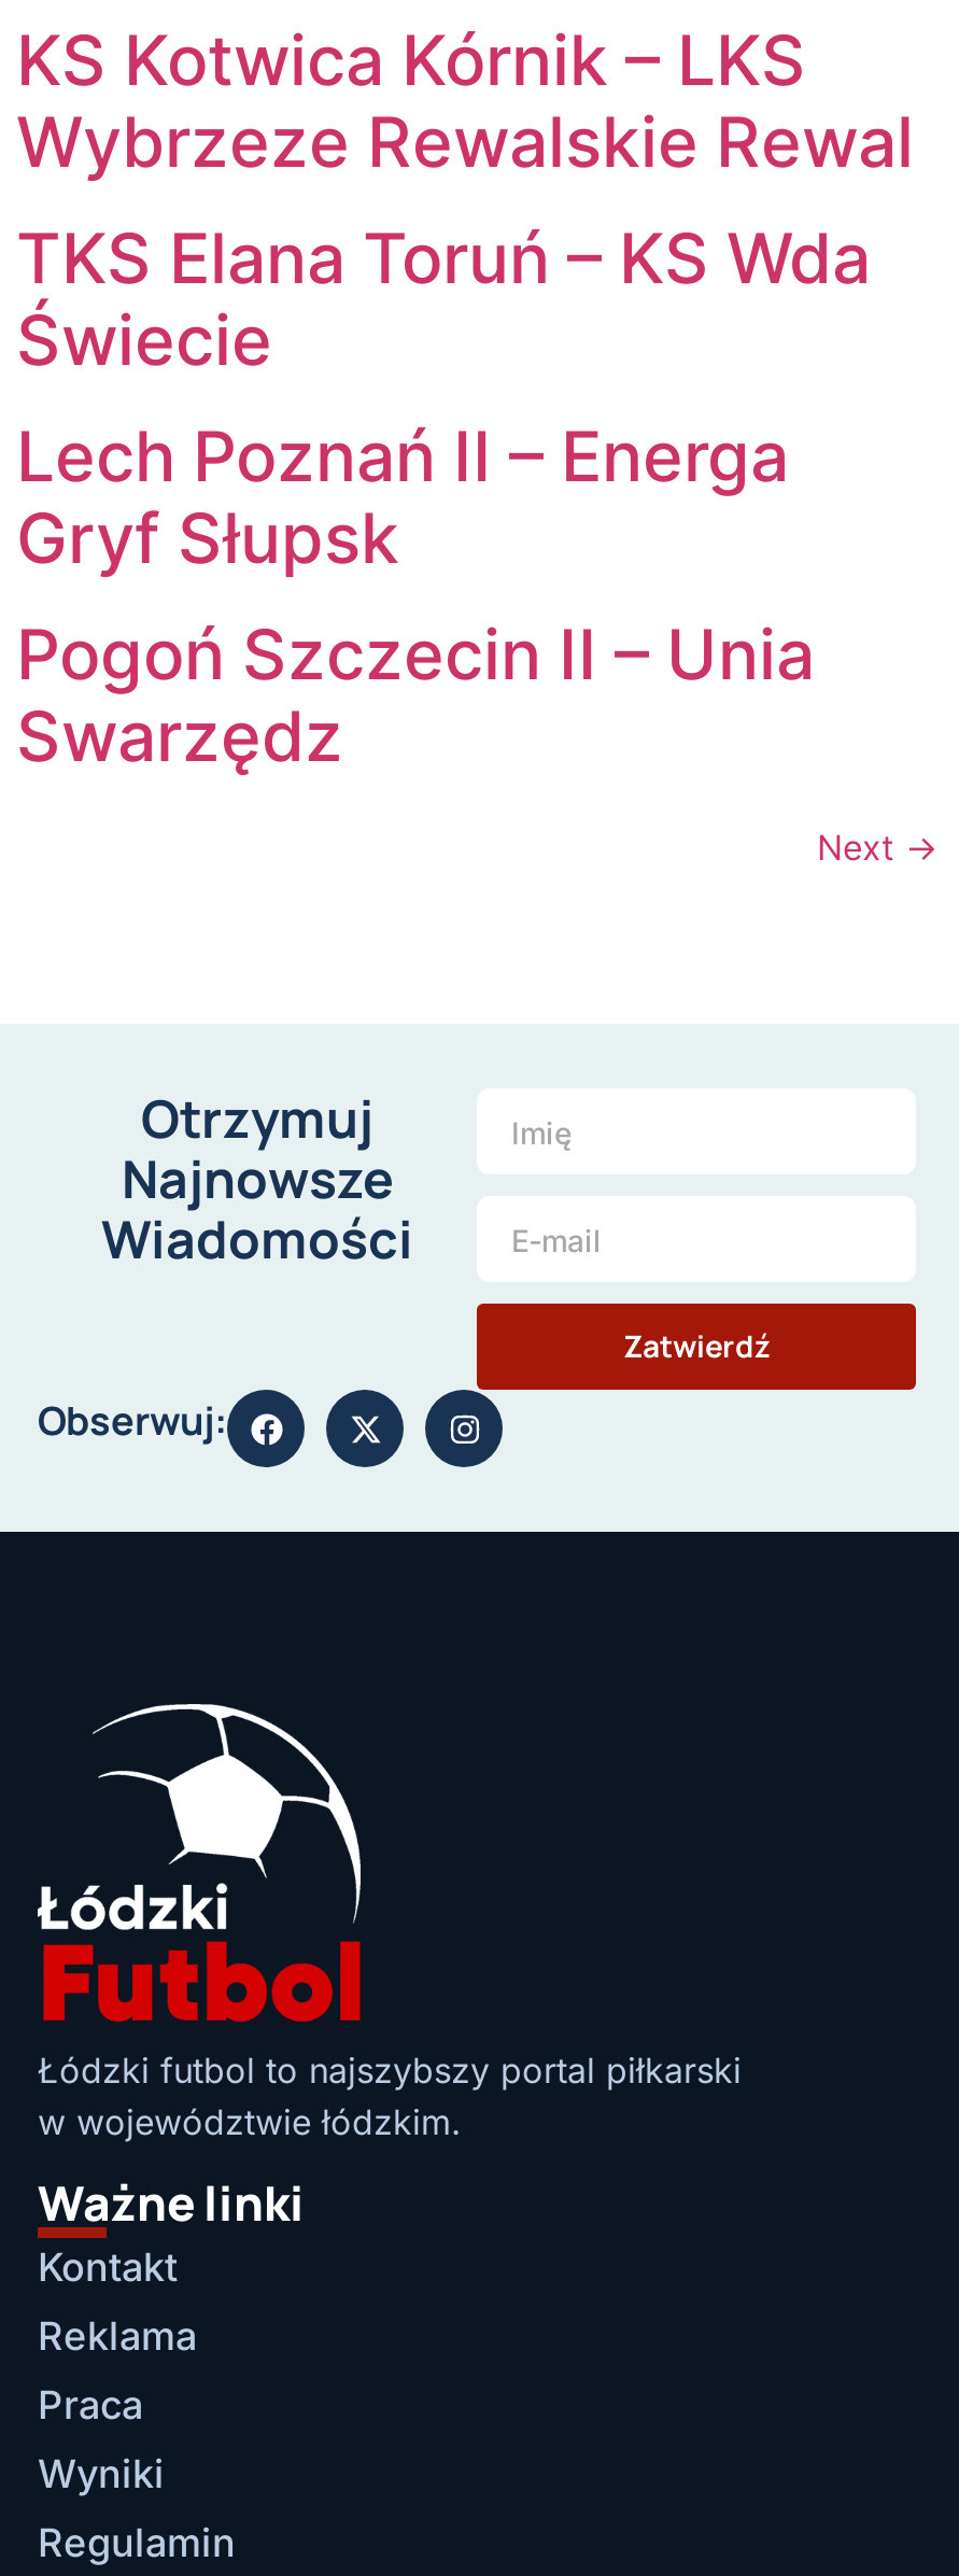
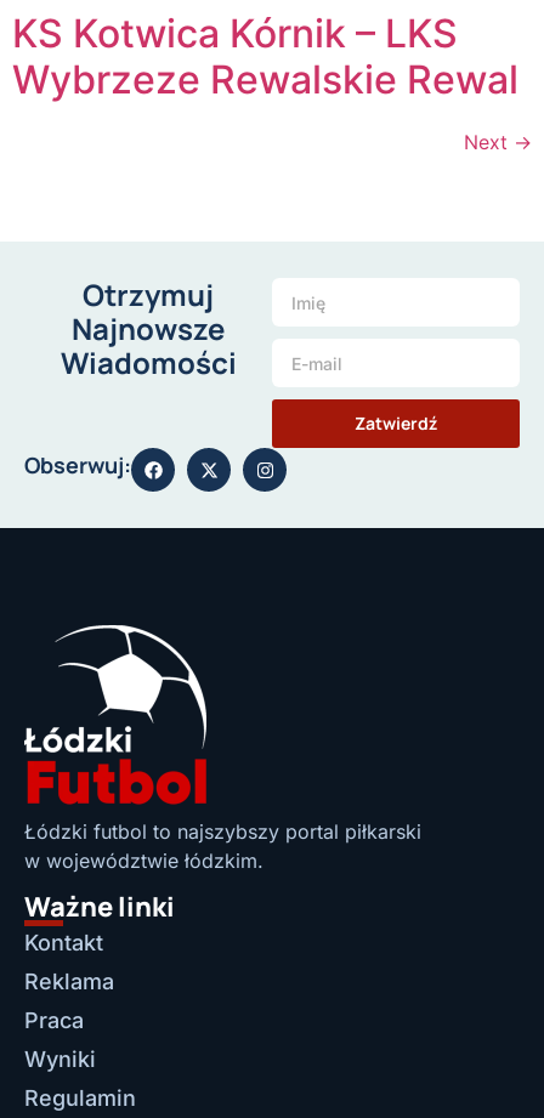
- TKS Elana Toruń – KS Wda
- Świecie
- Lech Poznań II – Energa
- Gryf Słupsk
- Pogoń Szczecin II – Unia
- Swarzędz
